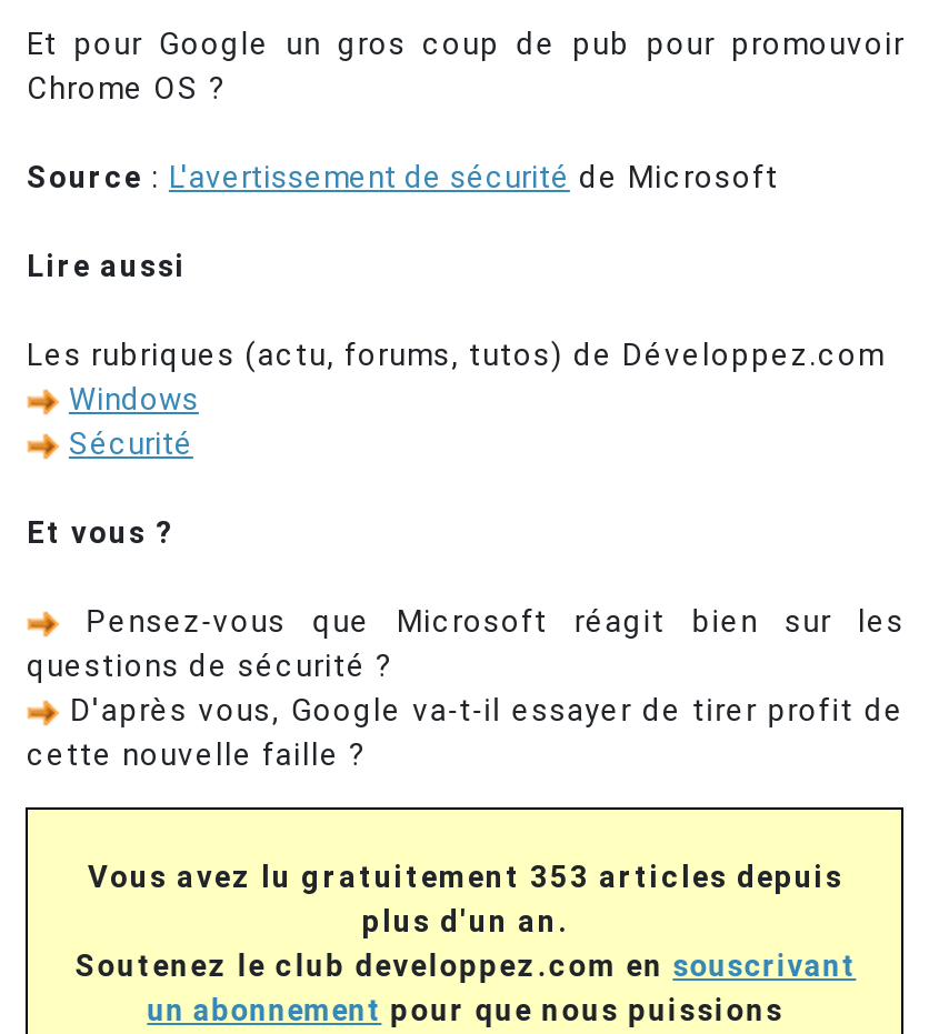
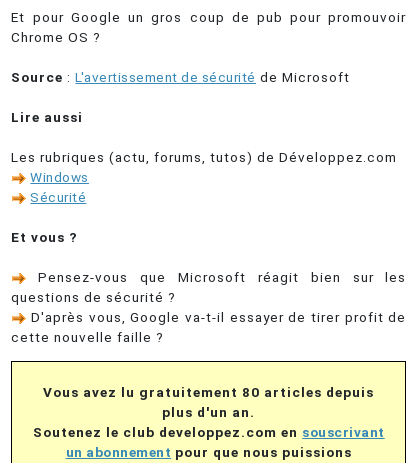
- Vous avez lu gratuitement 353 articles depuis
+ Vous avez lu gratuitement 80 articles depuis
